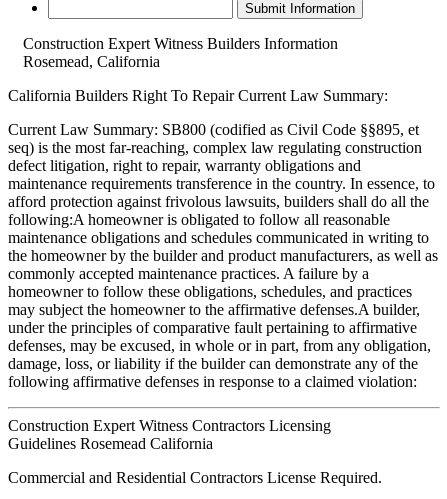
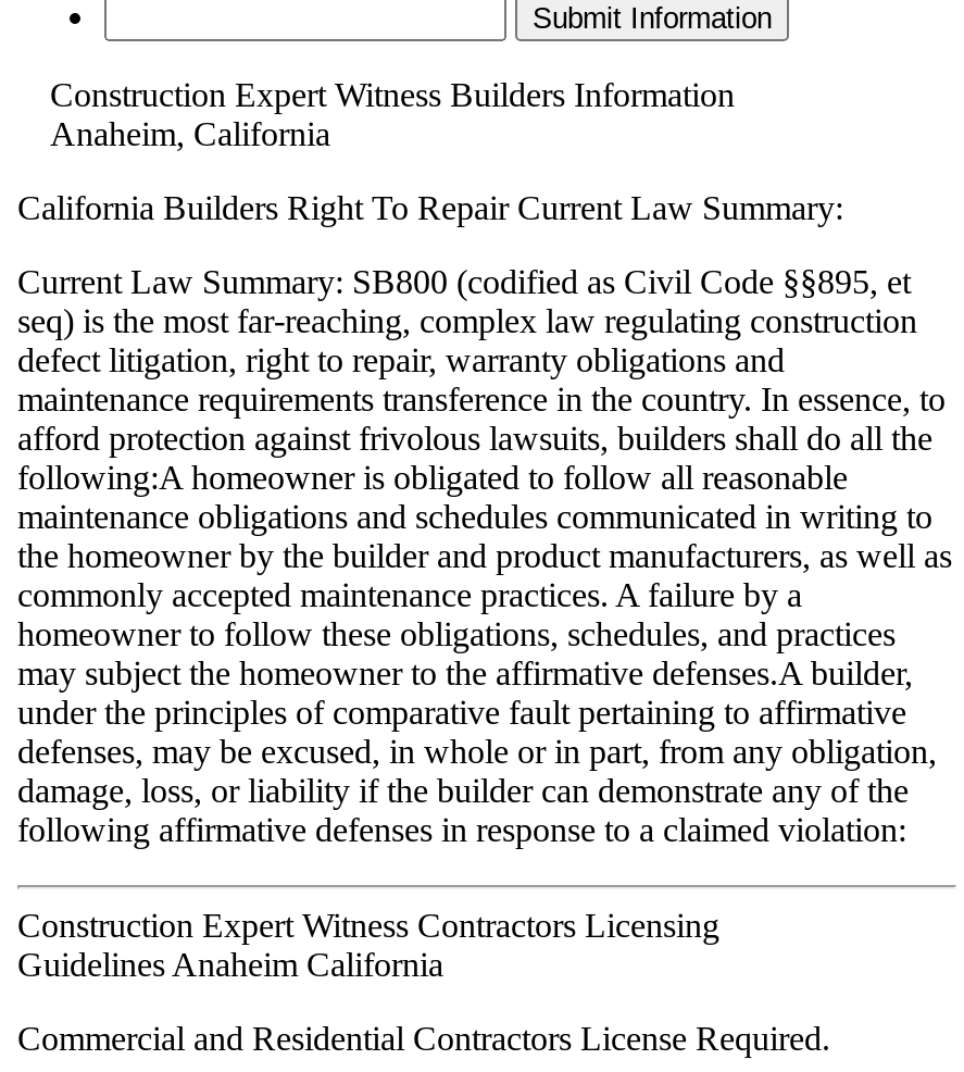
- Rosemead, California
+ Anaheim, California

- Guidelines Rosemead California
+ Guidelines Anaheim California
